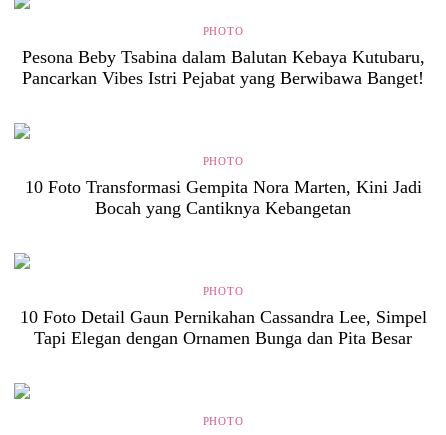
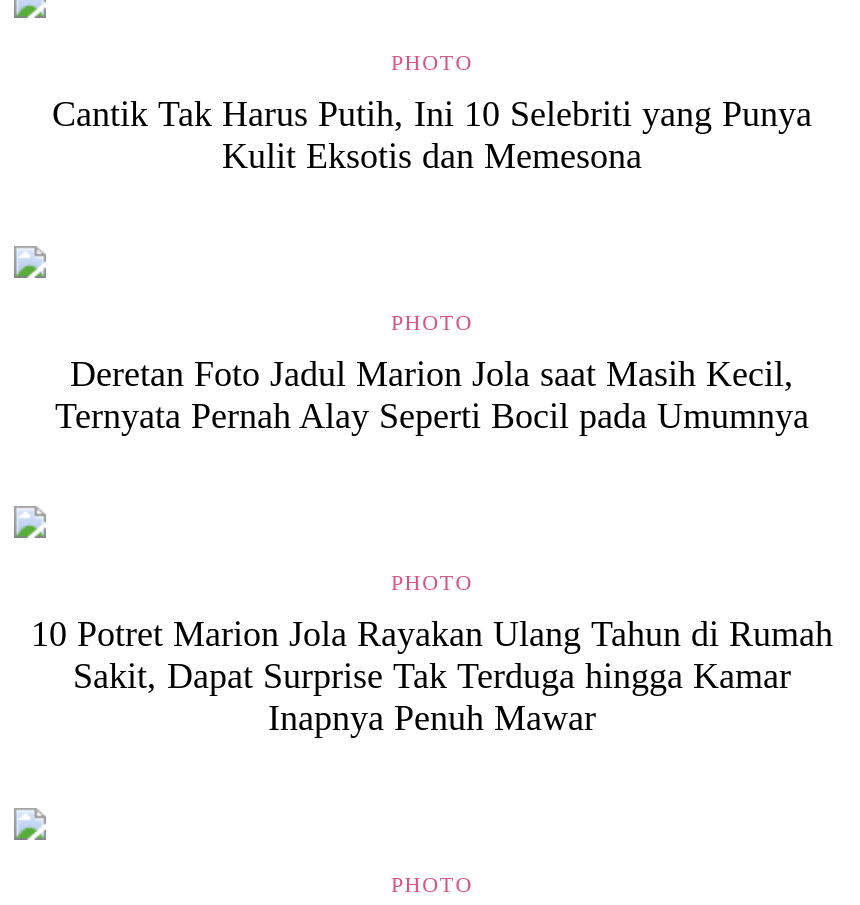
- Pesona Beby Tsabina dalam Balutan Kebaya Kutubaru,
- Pancarkan Vibes Istri Pejabat yang Berwibawa Banget!
+ Cantik Tak Harus Putih, Ini 10 Selebriti yang Punya
+ Kulit Eksotis dan Memesona

- 10 Foto Transformasi Gempita Nora Marten, Kini Jadi
- Bocah yang Cantiknya Kebangetan
+ Deretan Foto Jadul Marion Jola saat Masih Kecil,
+ Ternyata Pernah Alay Seperti Bocil pada Umumnya

- 10 Foto Detail Gaun Pernikahan Cassandra Lee, Simpel
- Tapi Elegan dengan Ornamen Bunga dan Pita Besar
+ 10 Potret Marion Jola Rayakan Ulang Tahun di Rumah
+ Sakit, Dapat Surprise Tak Terduga hingga Kamar
+ Inapnya Penuh Mawar
